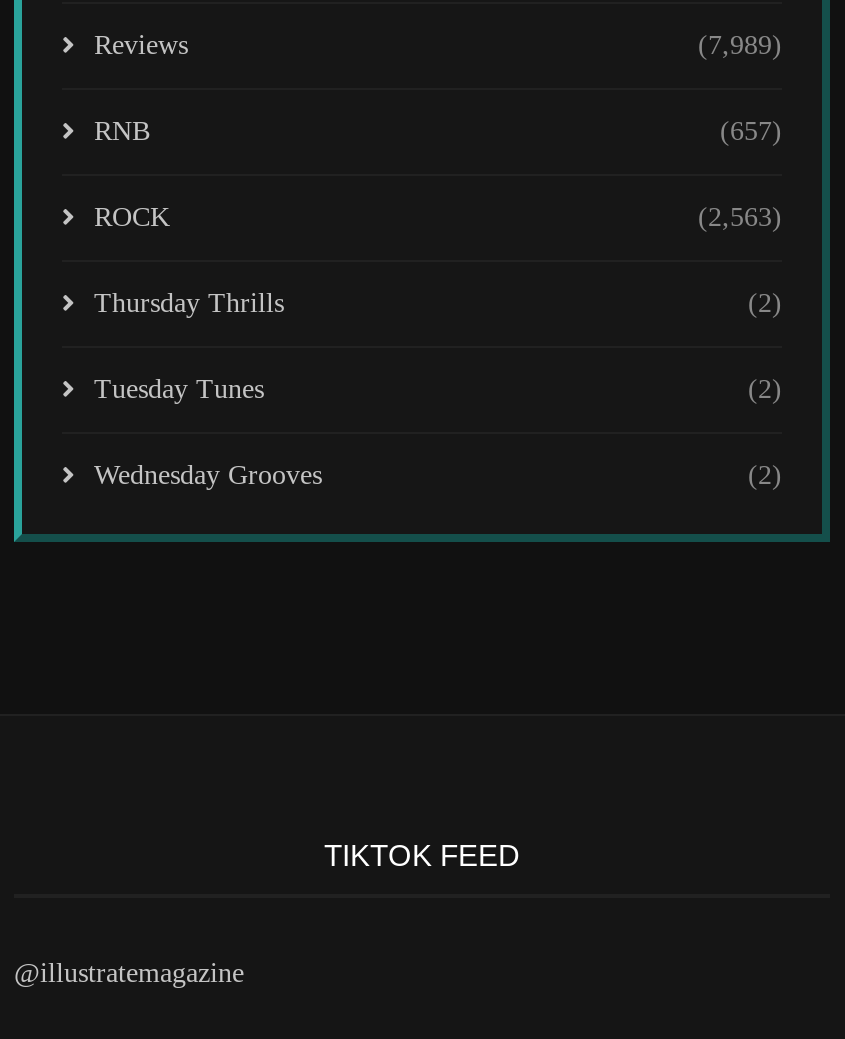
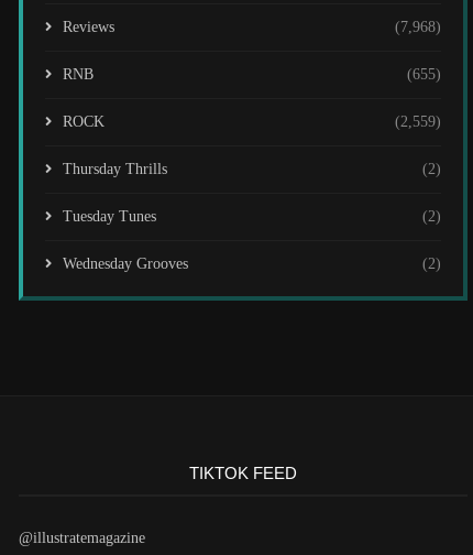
- (7,989)
+ (7,968)

- (657)
+ (655)

- (2,563)
+ (2,559)
